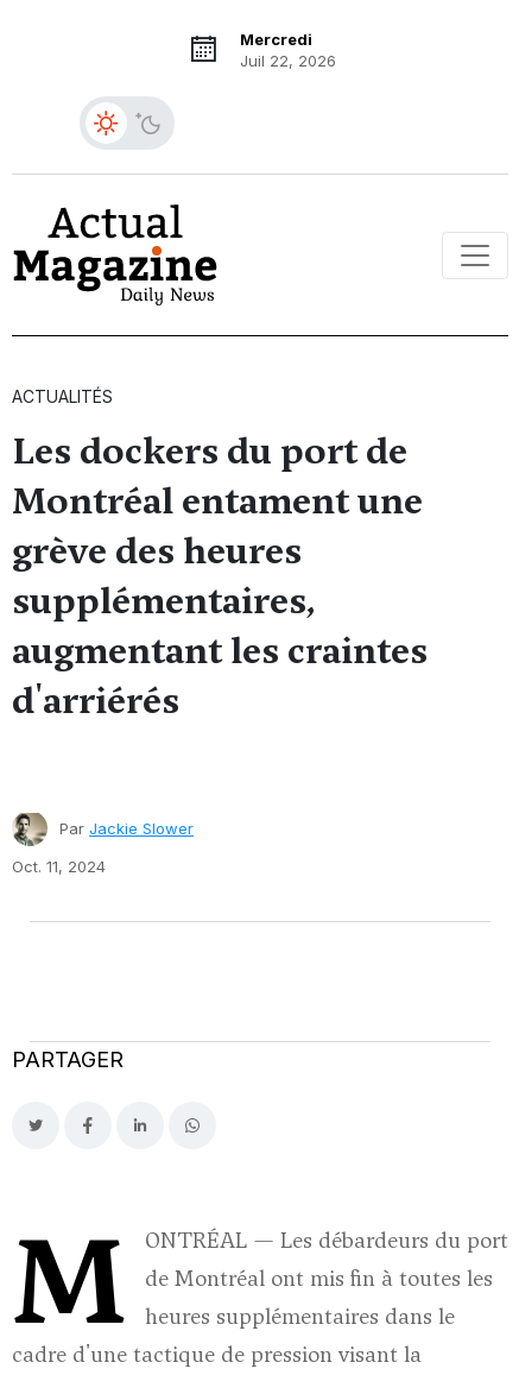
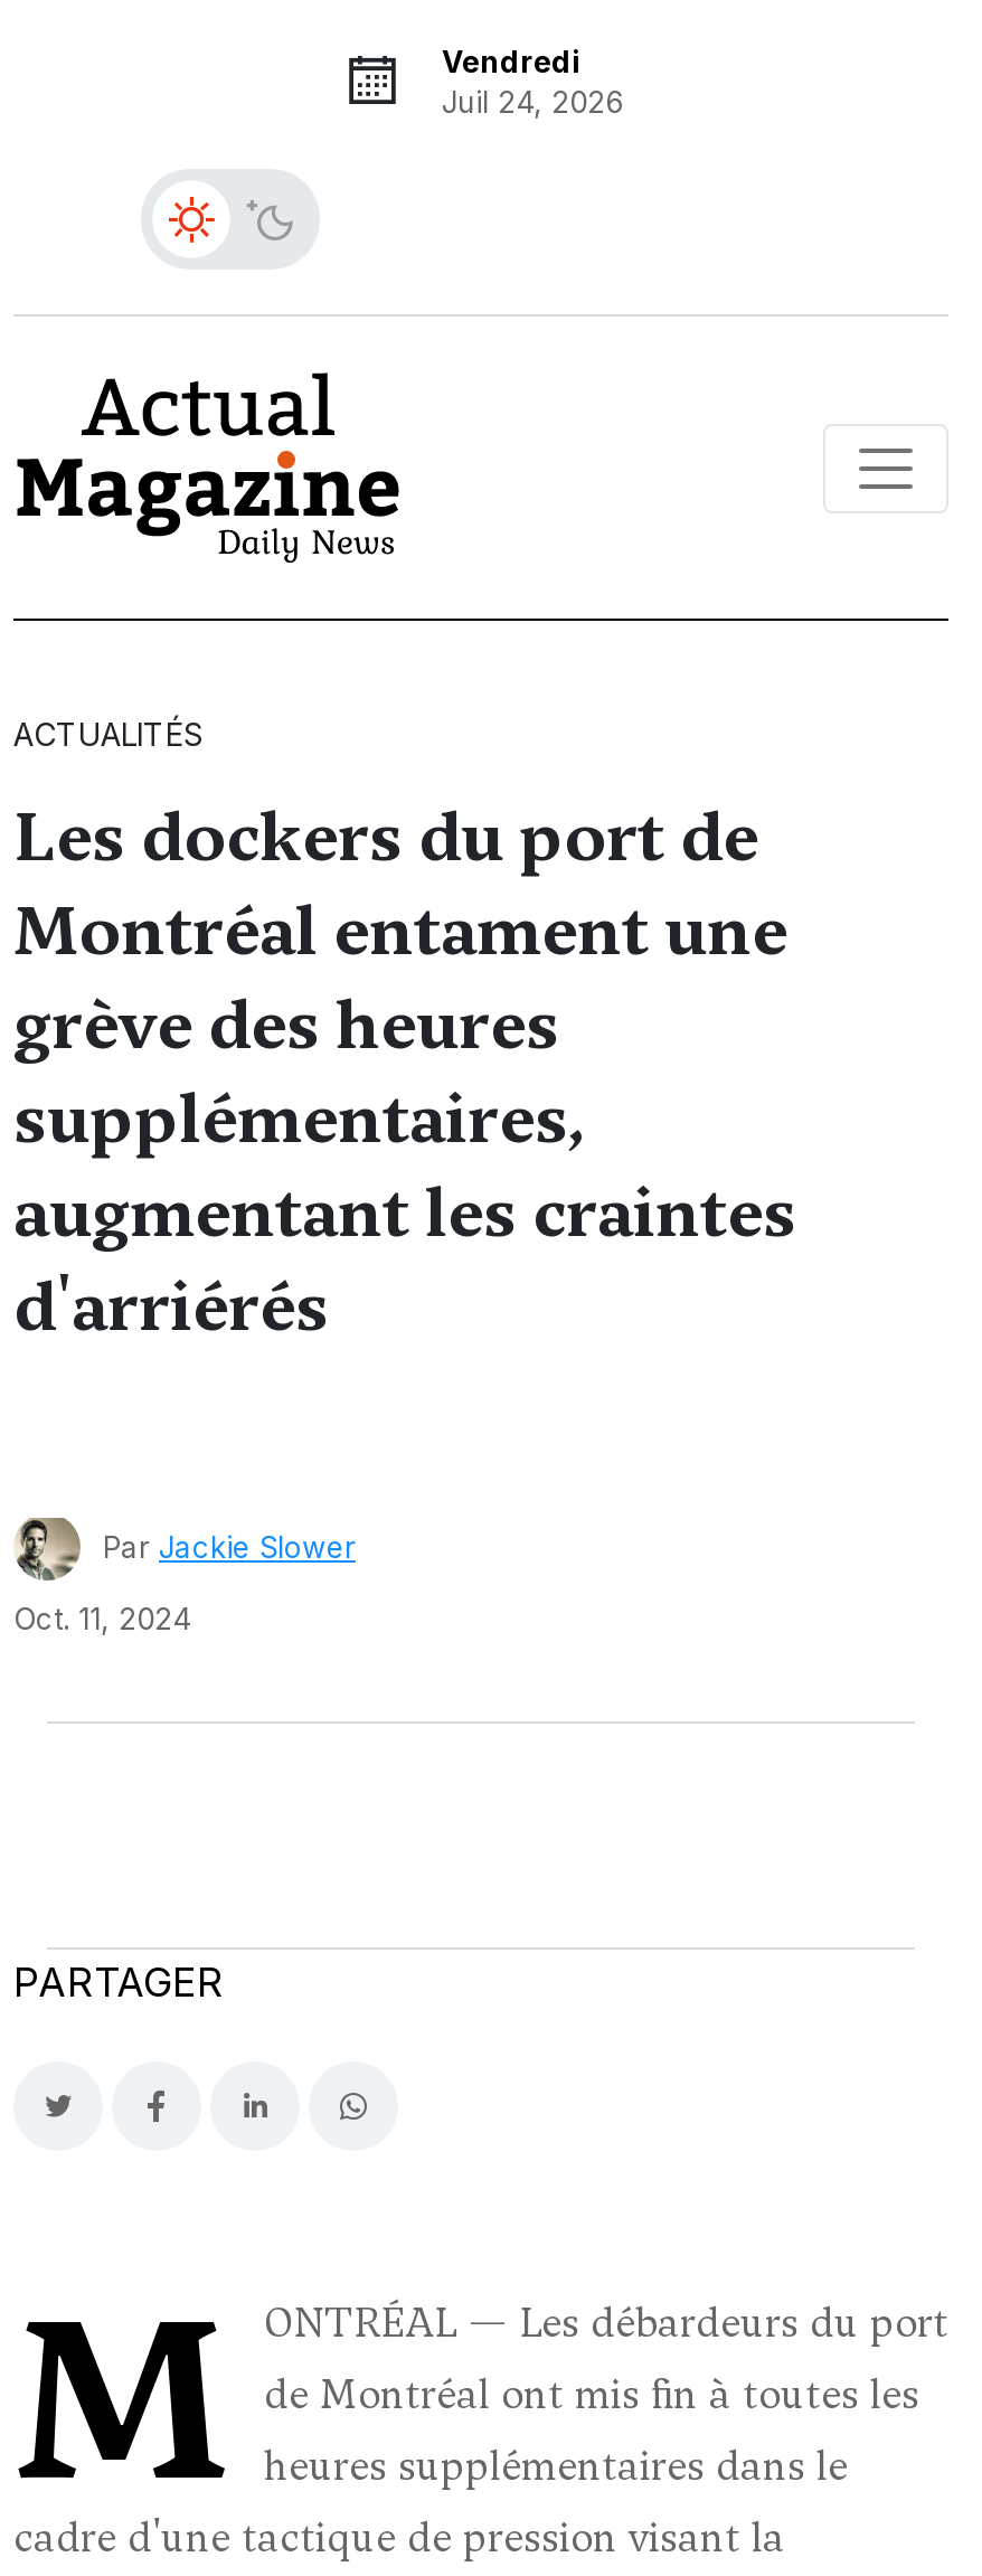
- Mercredi
- Juil 22, 2026
+ Vendredi
+ Juil 24, 2026
